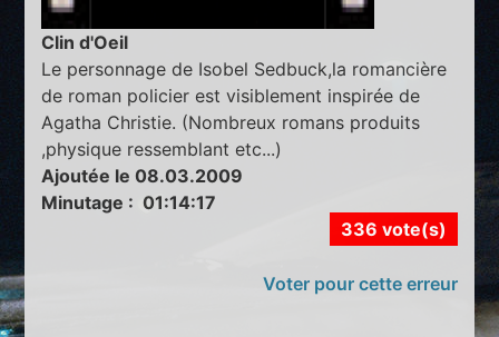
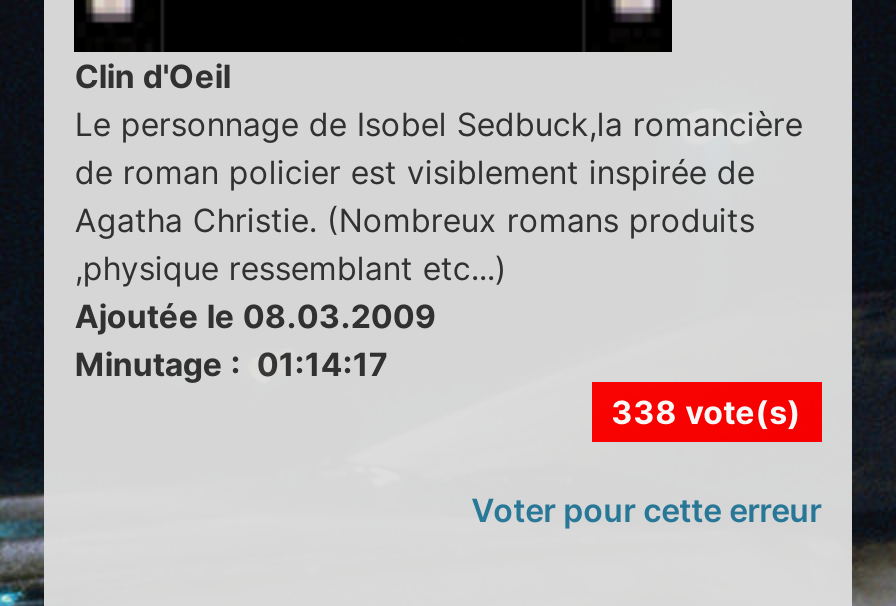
- 336 vote(s)
+ 338 vote(s)
